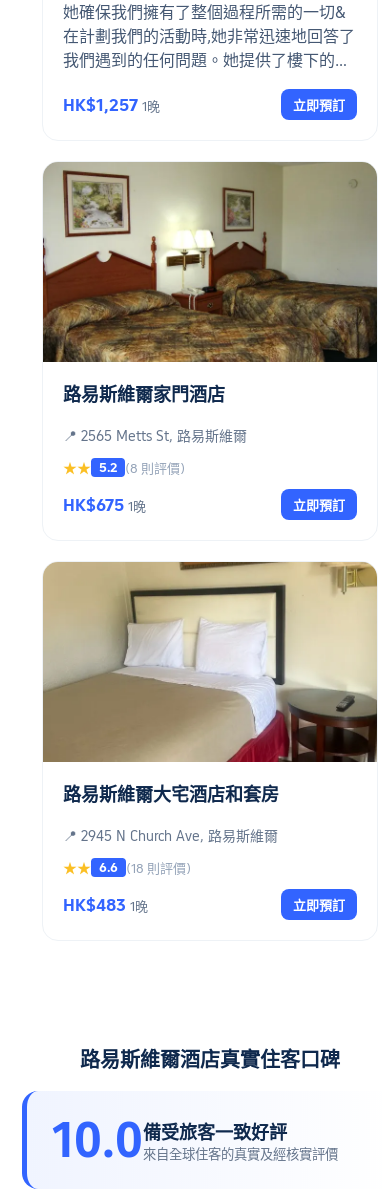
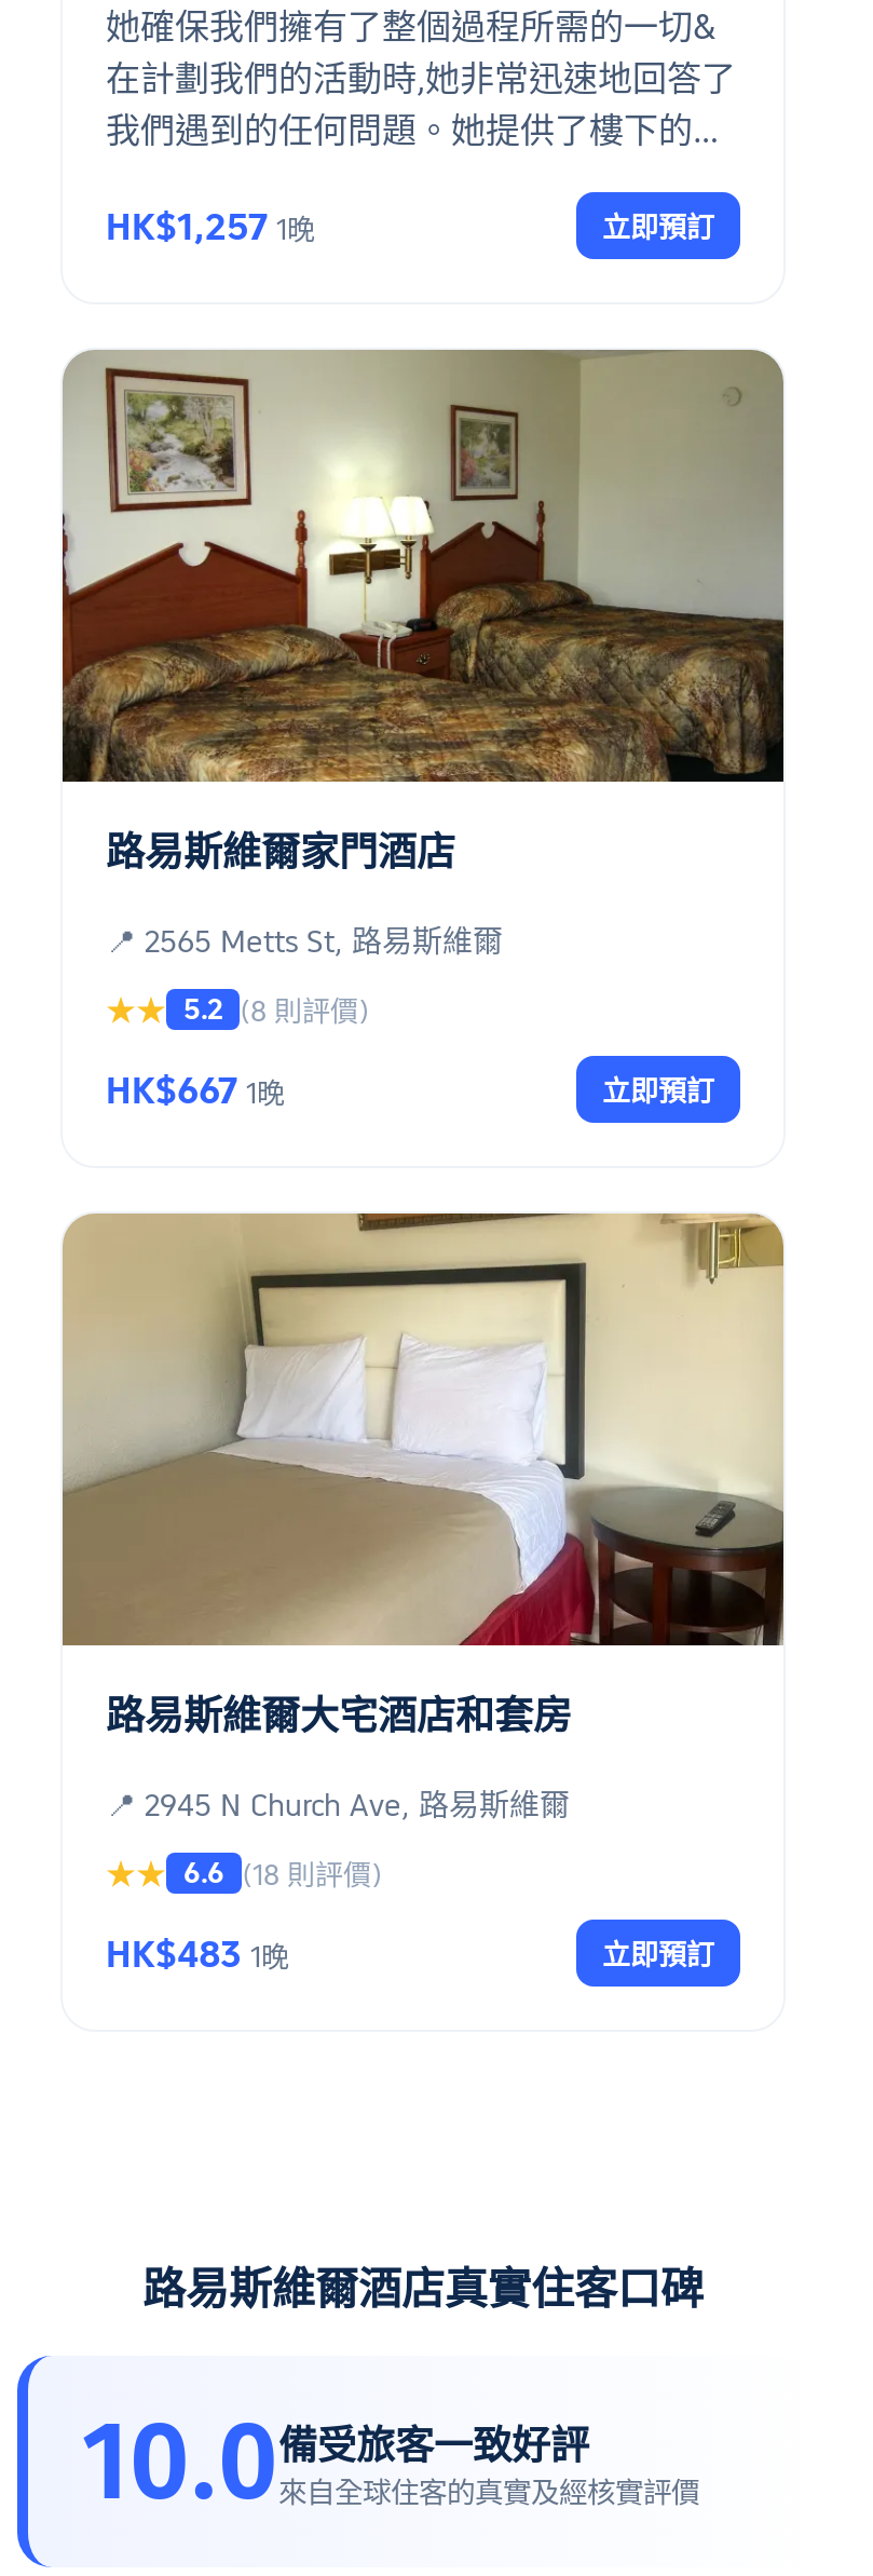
- HK$675 1晚
+ HK$667 1晚
